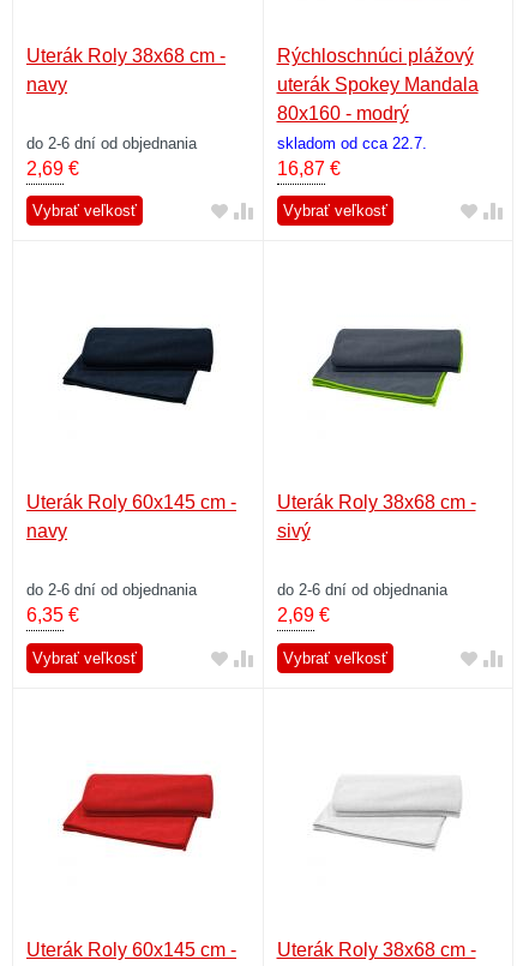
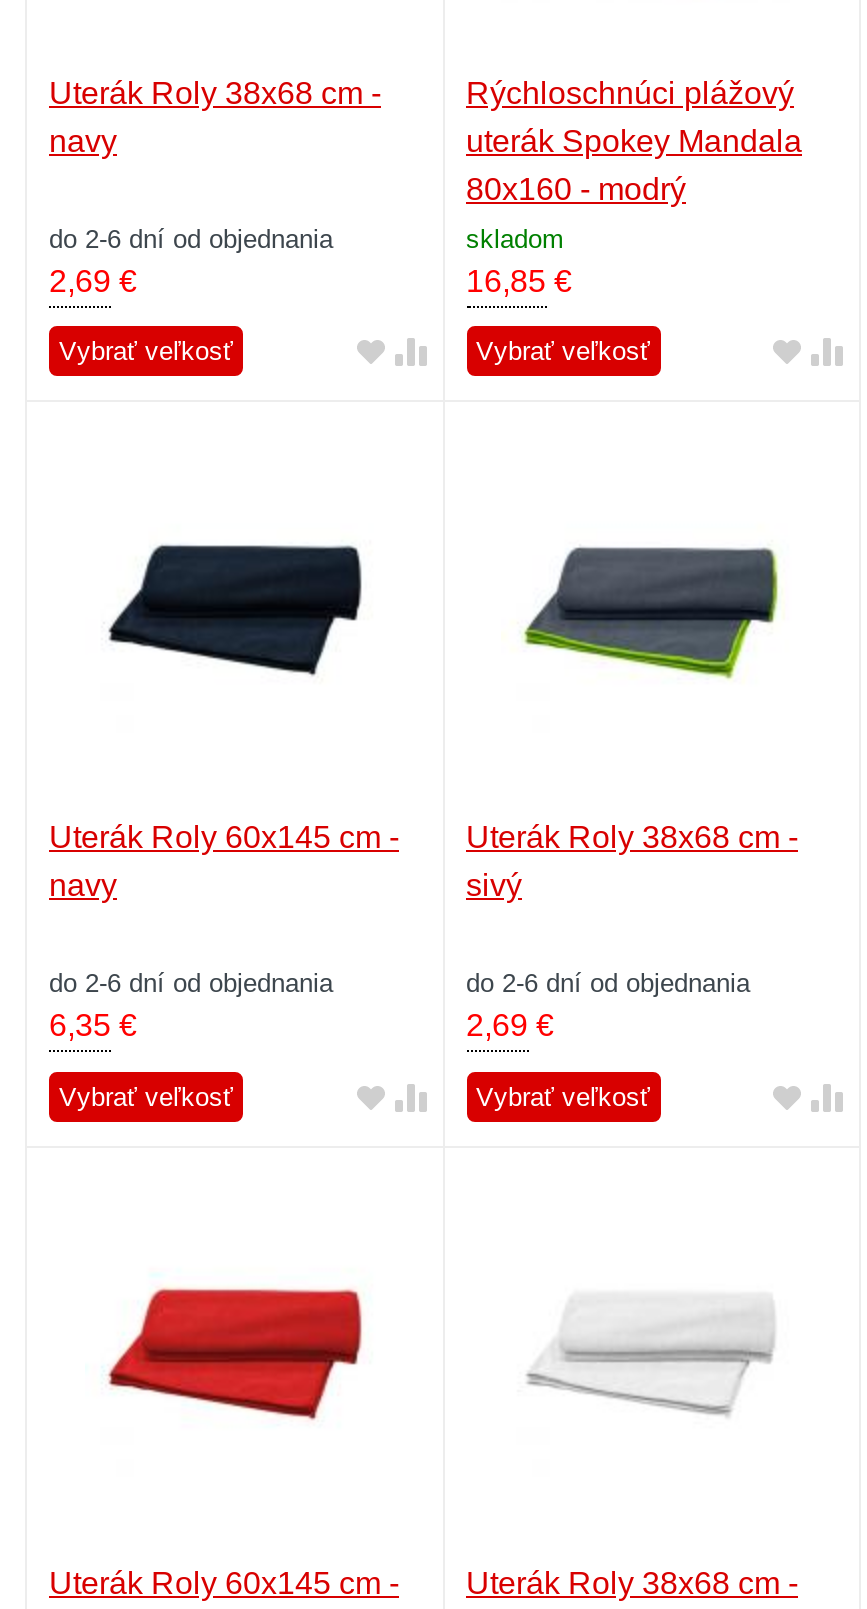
- skladom od cca 22.7.
- 16,87 €
+ skladom
+ 16,85 €
